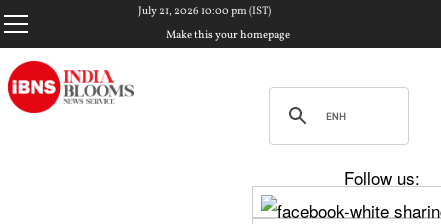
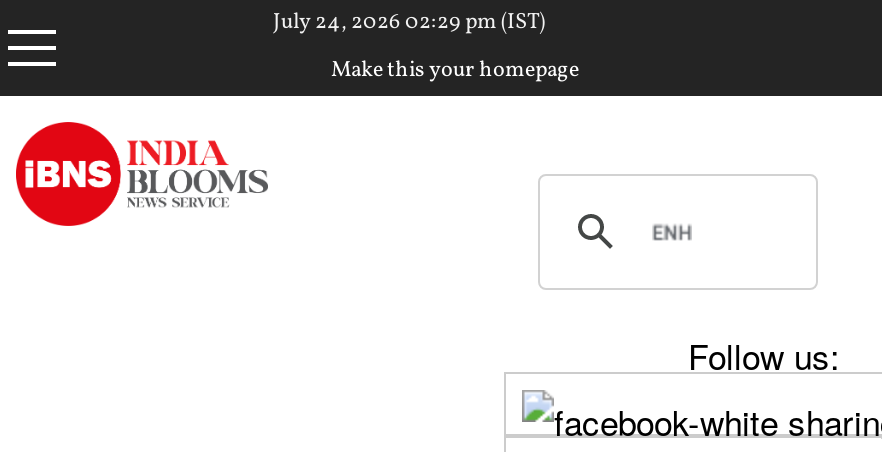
- July 21, 2026 10:00 pm (IST)
+ July 24, 2026 02:29 pm (IST)
